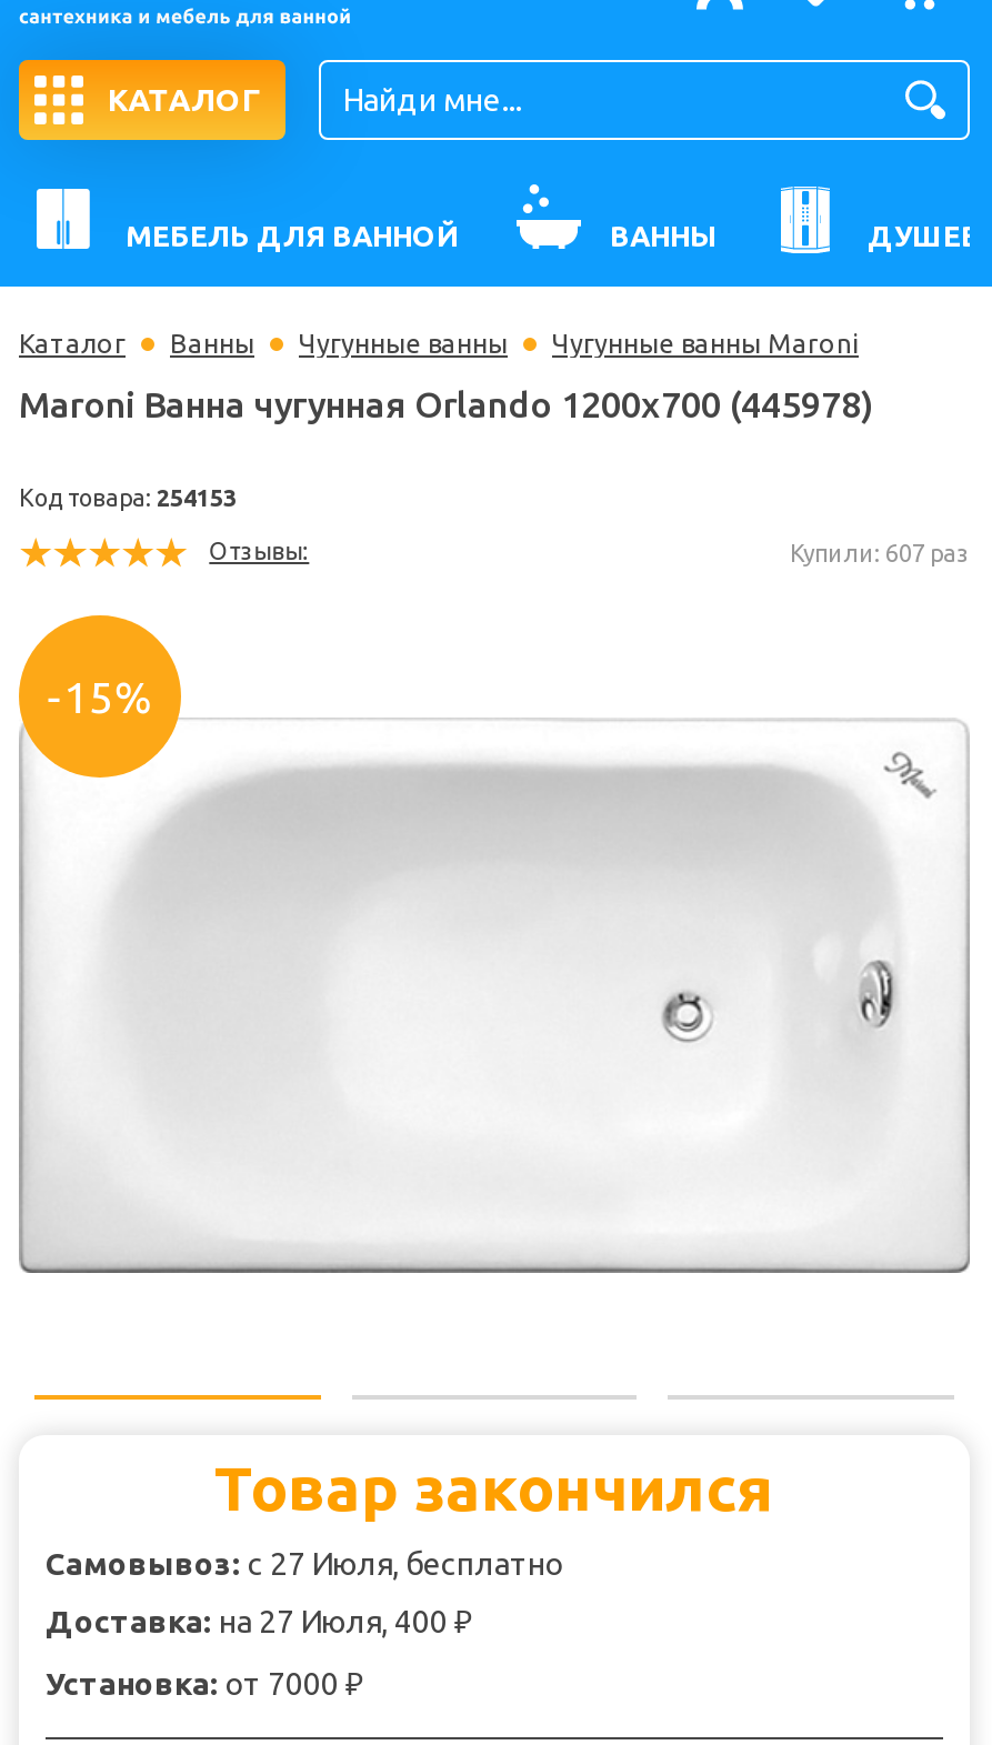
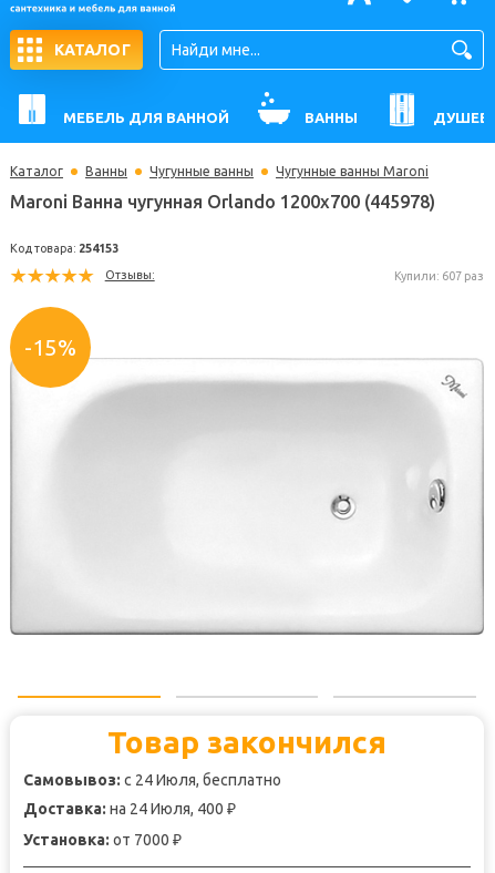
- Самовывоз: с 27 Июля, бесплатно
+ Самовывоз: с 24 Июля, бесплатно

- Доставка: на 27 Июля, 400 ₽
+ Доставка: на 24 Июля, 400 ₽
